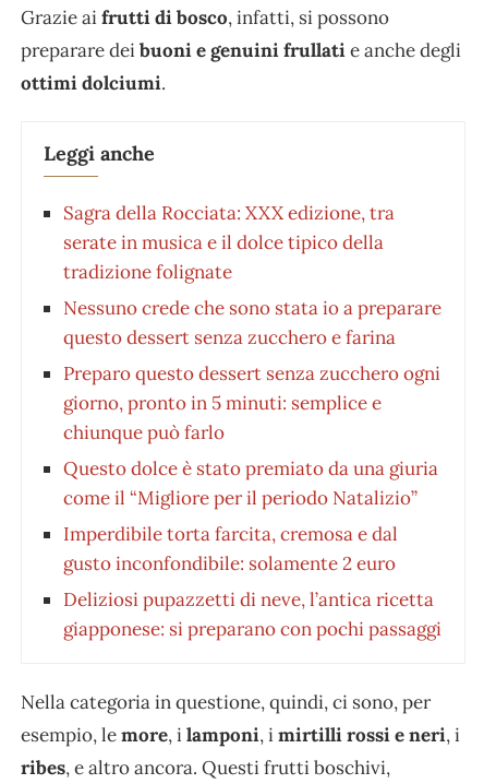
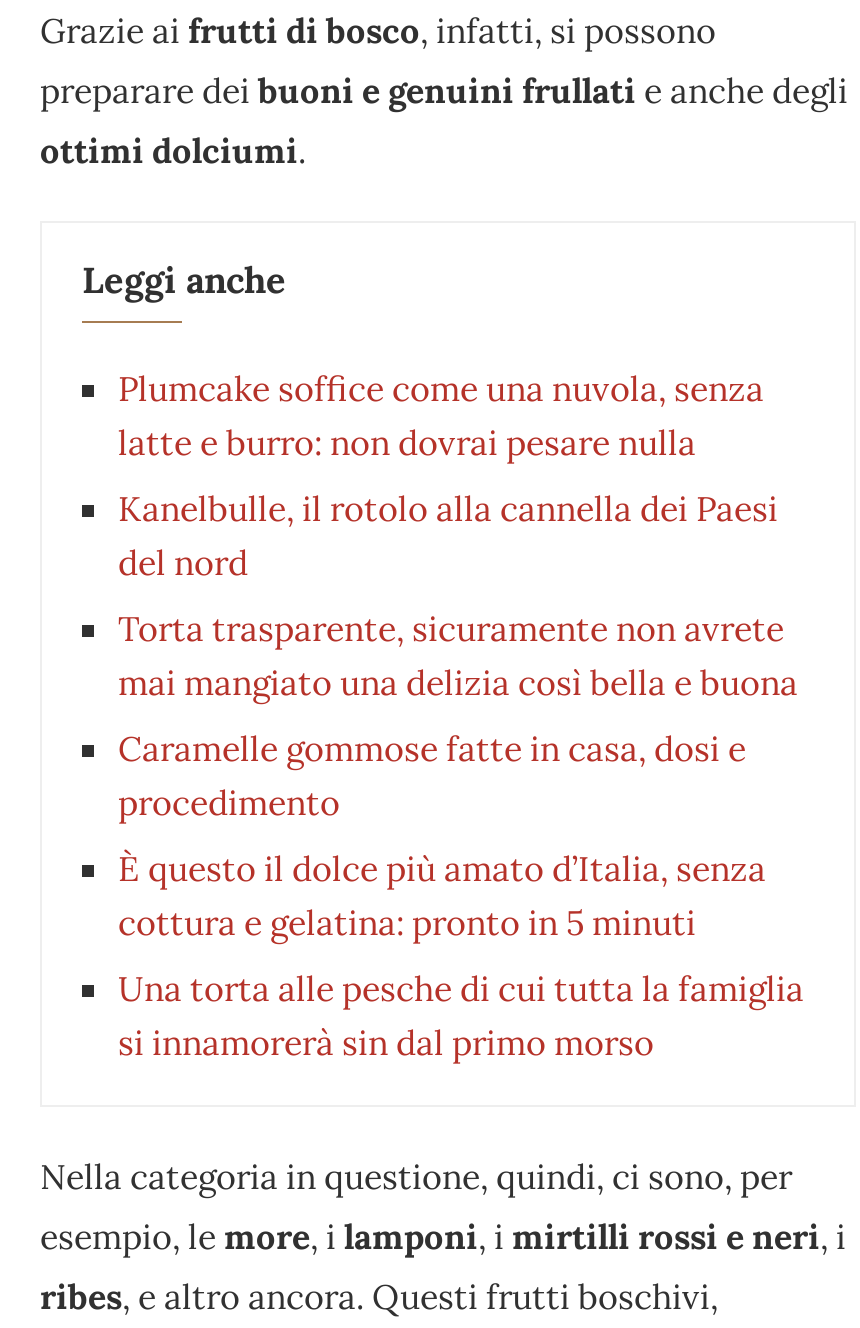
- Sagra della Rocciata: XXX edizione, tra
- serate in musica e il dolce tipico della
- tradizione folignate
+ Plumcake soffice come una nuvola, senza
+ latte e burro: non dovrai pesare nulla

- Nessuno crede che sono stata io a preparare
- questo dessert senza zucchero e farina
+ Kanelbulle, il rotolo alla cannella dei Paesi
+ del nord

- Preparo questo dessert senza zucchero ogni
- giorno, pronto in 5 minuti: semplice e
- chiunque può farlo
+ Torta trasparente, sicuramente non avrete
+ mai mangiato una delizia così bella e buona

- Questo dolce è stato premiato da una giuria
- come il “Migliore per il periodo Natalizio”
+ Caramelle gommose fatte in casa, dosi e
+ procedimento

- Imperdibile torta farcita, cremosa e dal
- gusto inconfondibile: solamente 2 euro
+ È questo il dolce più amato d’Italia, senza
+ cottura e gelatina: pronto in 5 minuti

- Deliziosi pupazzetti di neve, l’antica ricetta
- giapponese: si preparano con pochi passaggi
+ Una torta alle pesche di cui tutta la famiglia
+ si innamorerà sin dal primo morso
